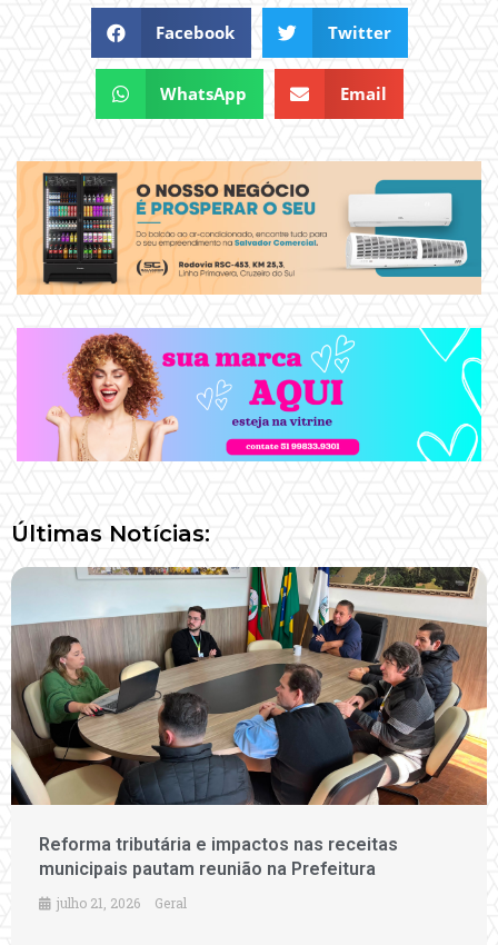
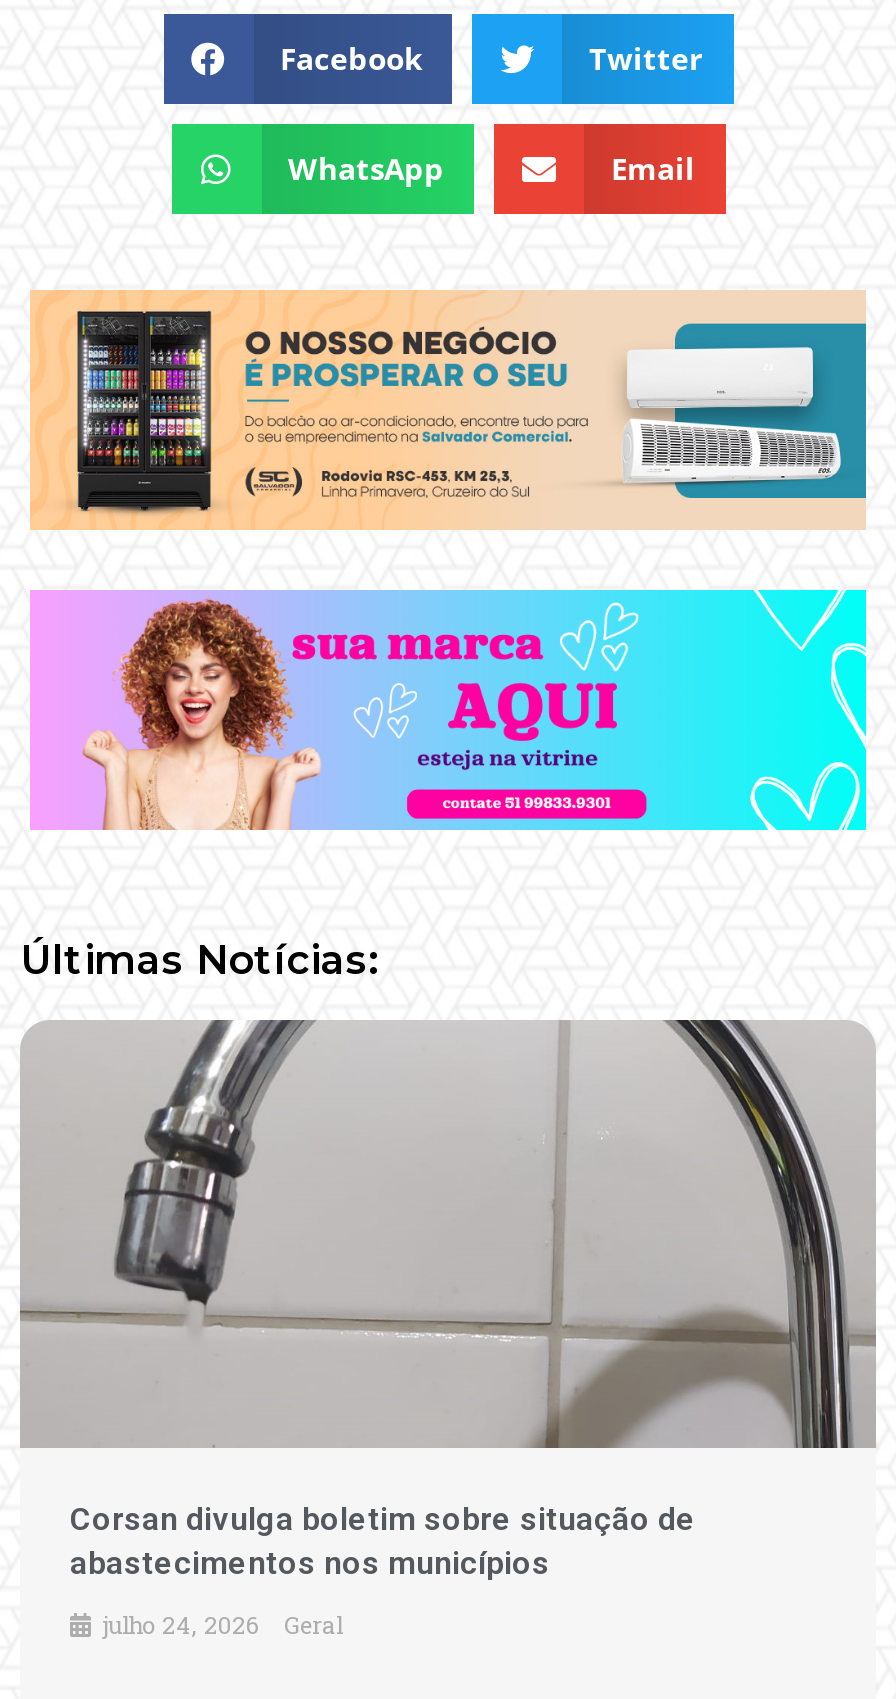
- [image]
- Reforma tributária e impactos nas receitas
- municipais pautam reunião na Prefeitura
+ [image]
+ Corsan divulga boletim sobre situação de
+ abastecimentos nos municípios

- julho 21, 2026 Geral
+ julho 24, 2026 Geral
